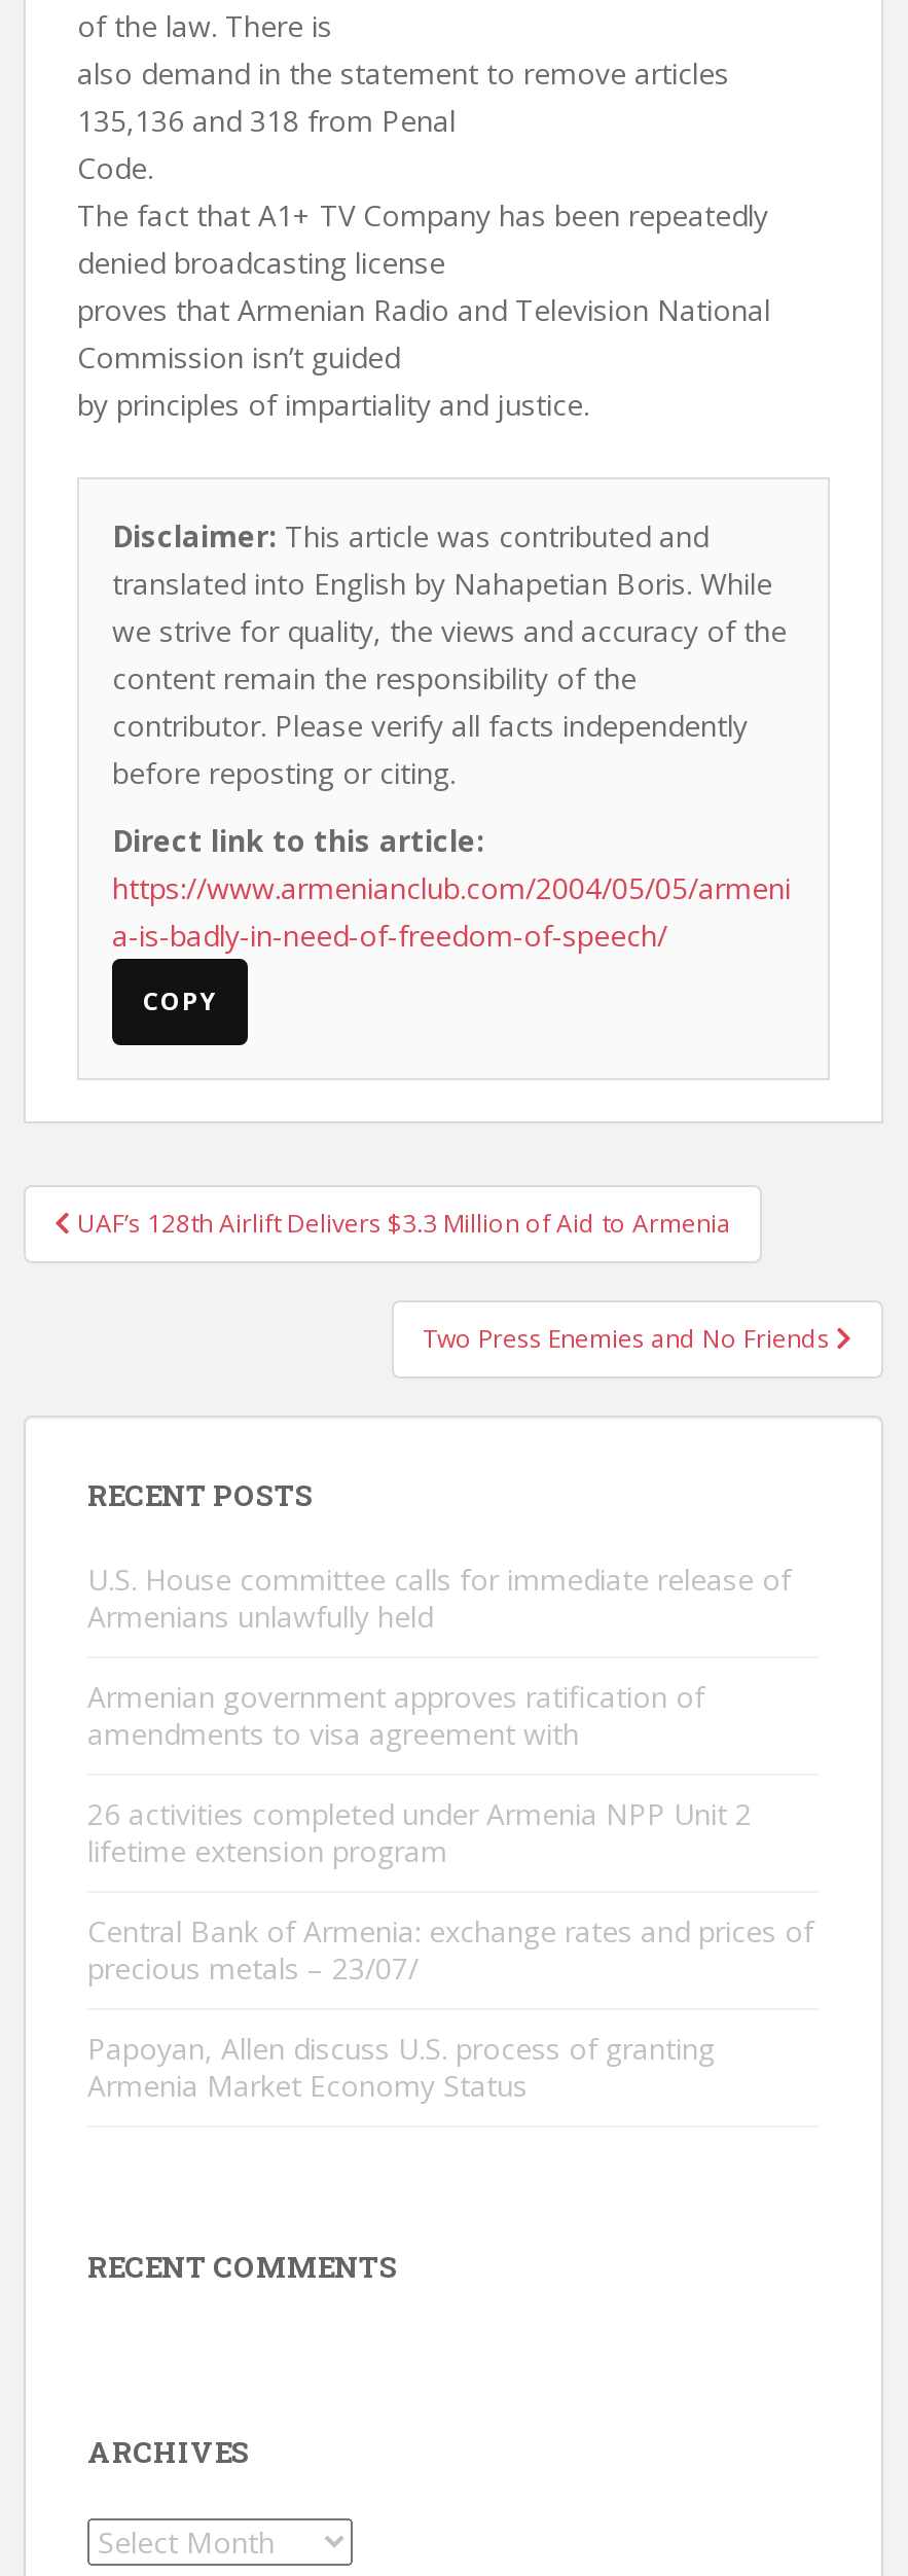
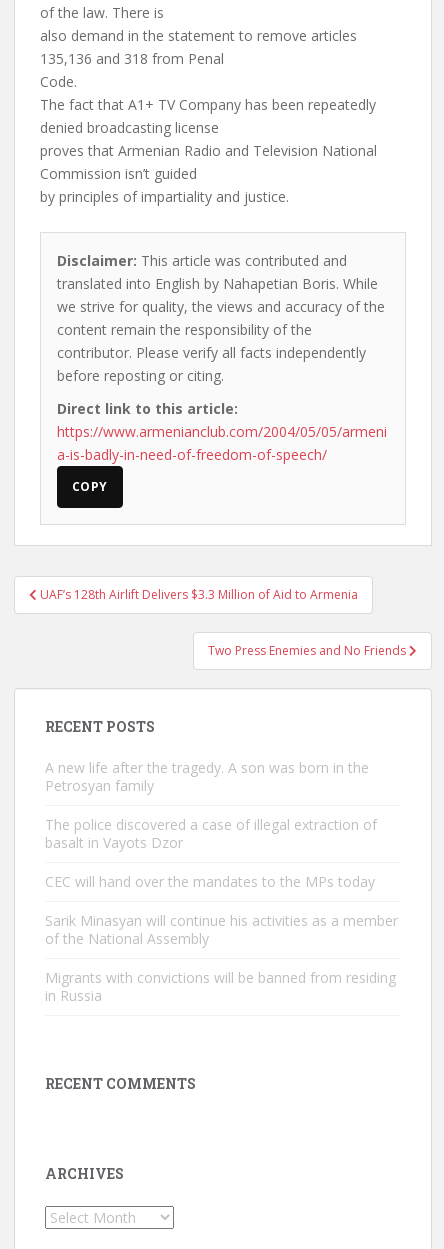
- U.S. House committee calls for immediate release of
- Armenians unlawfully held
+ A new life after the tragedy. A son was born in the
+ Petrosyan family

- Armenian government approves ratification of
- amendments to visa agreement with
+ The police discovered a case of illegal extraction of
+ basalt in Vayots Dzor

- 26 activities completed under Armenia NPP Unit 2
- lifetime extension program
+ CEC will hand over the mandates to the MPs today

- Central Bank of Armenia: exchange rates and prices of
- precious metals – 23/07/
+ Sarik Minasyan will continue his activities as a member
+ of the National Assembly

- Papoyan, Allen discuss U.S. process of granting
- Armenia Market Economy Status
+ Migrants with convictions will be banned from residing
+ in Russia
